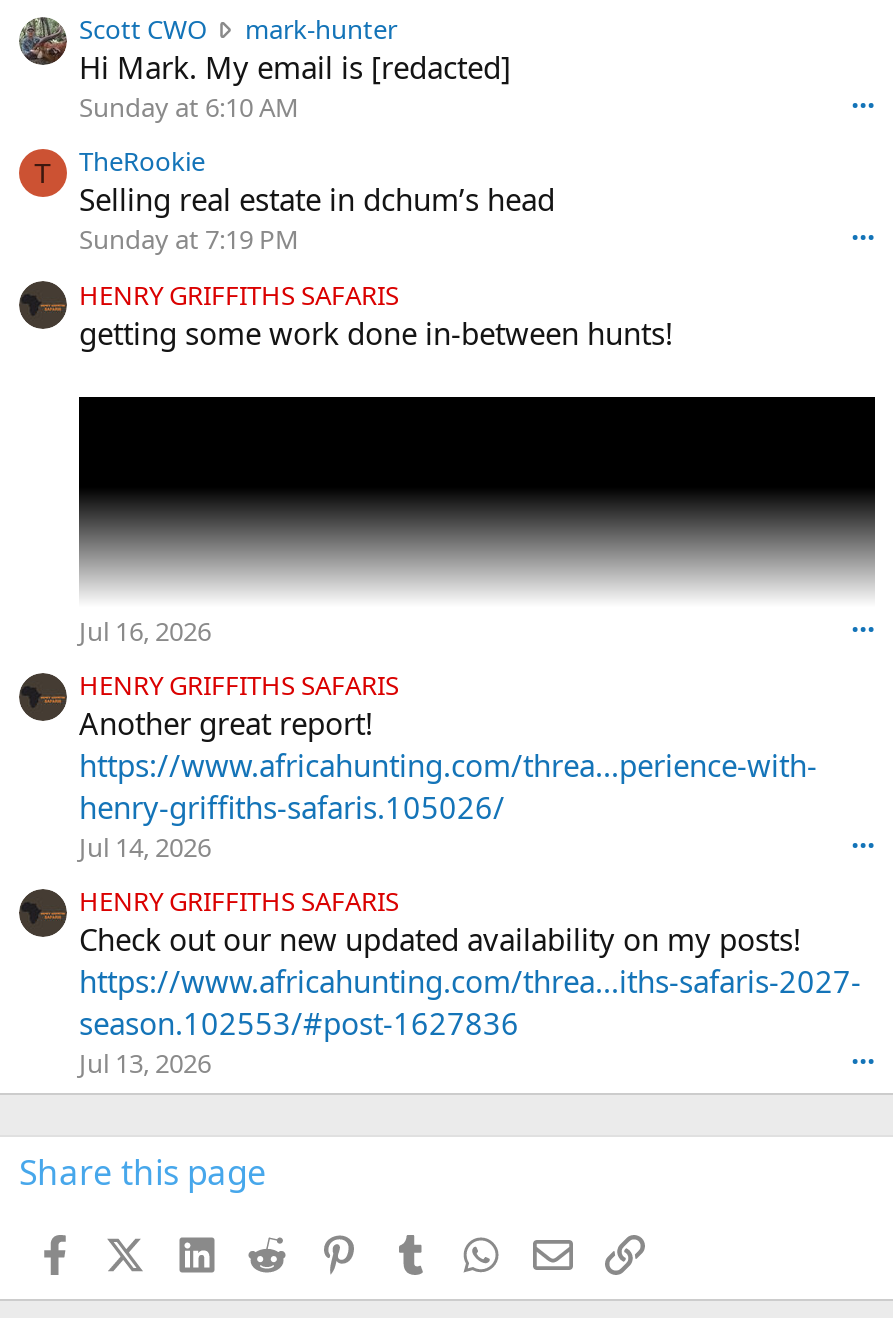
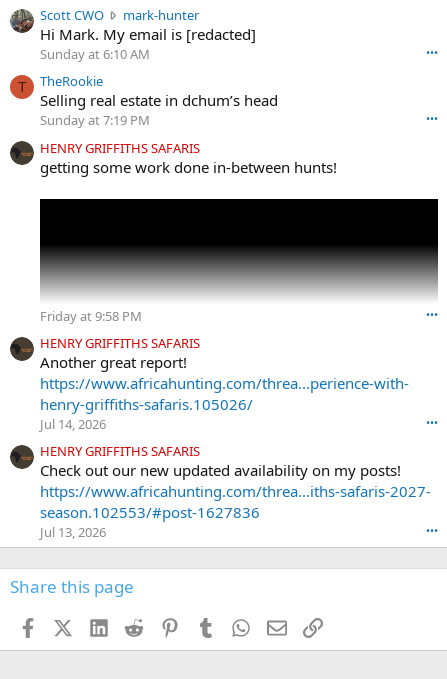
- Jul 16, 2026
+ Friday at 9:58 PM
